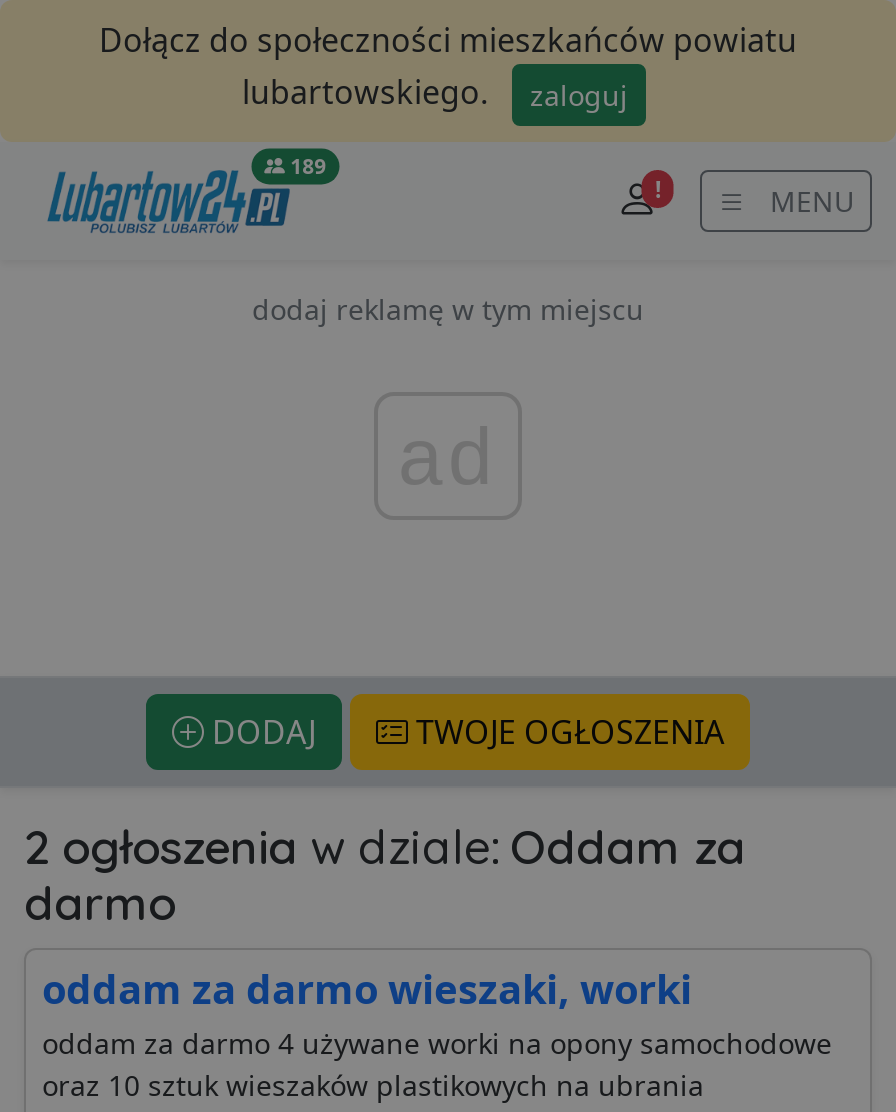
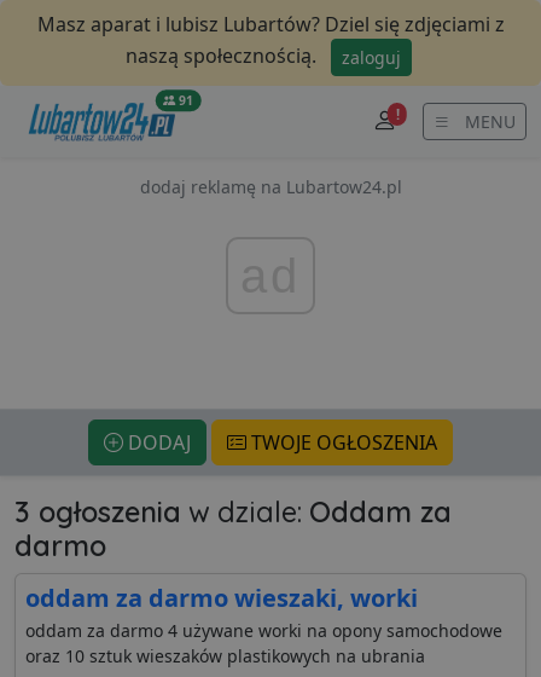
- Dołącz do społeczności mieszkańców powiatu
- lubartowskiego.
+ Masz aparat i lubisz Lubartów? Dziel się zdjęciami z
+ naszą społecznością.

- 189
+ 91

- dodaj reklamę w tym miejscu
+ dodaj reklamę na Lubartow24.pl

- 2 ogłoszenia w dziale: Oddam za
+ 3 ogłoszenia w dziale: Oddam za
